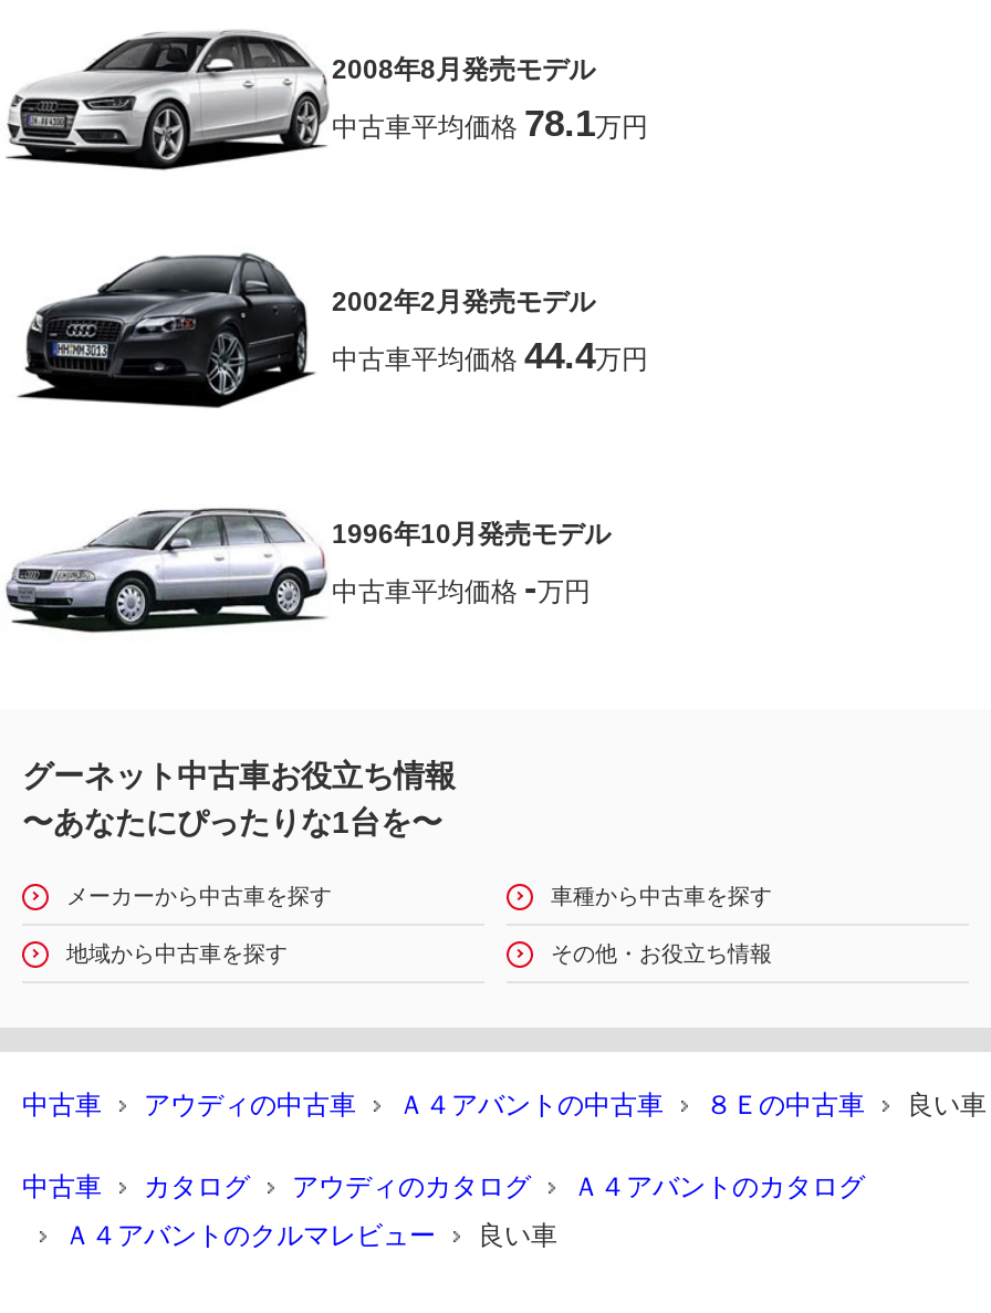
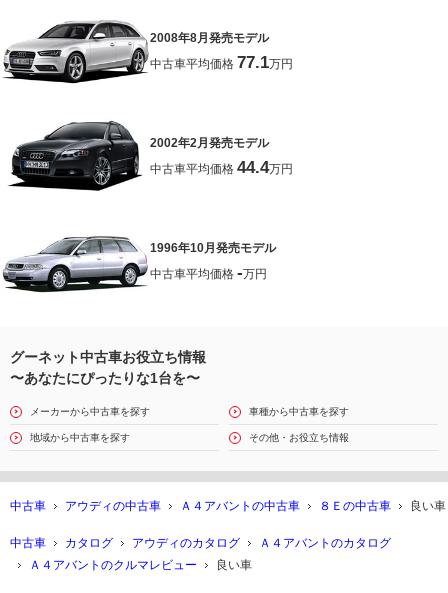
- 中古車平均価格 78.1万円
+ 中古車平均価格 77.1万円
